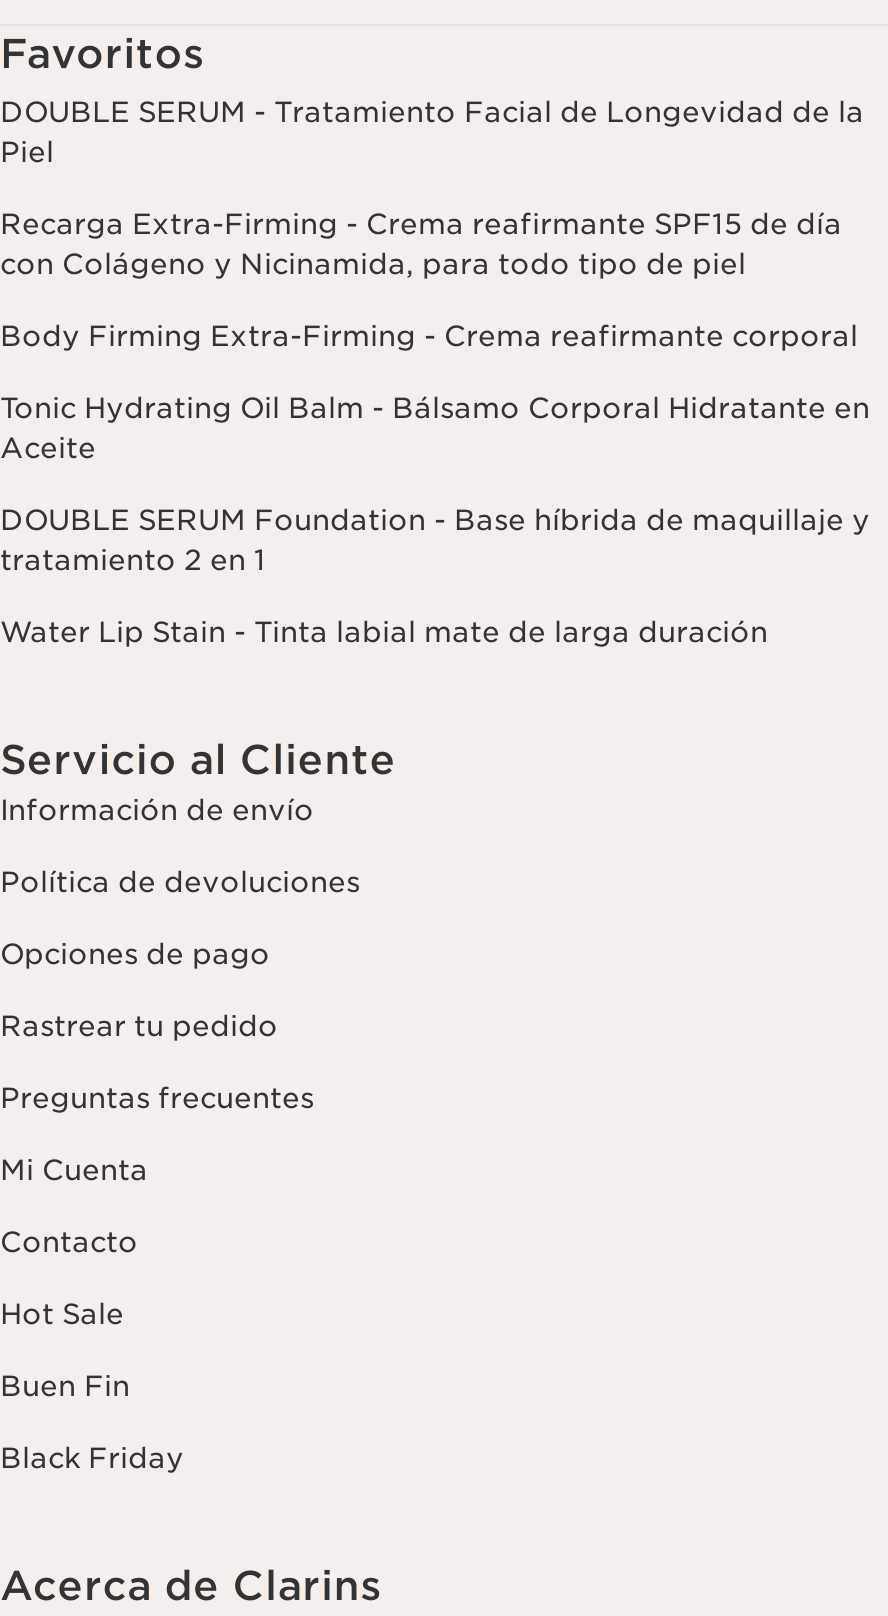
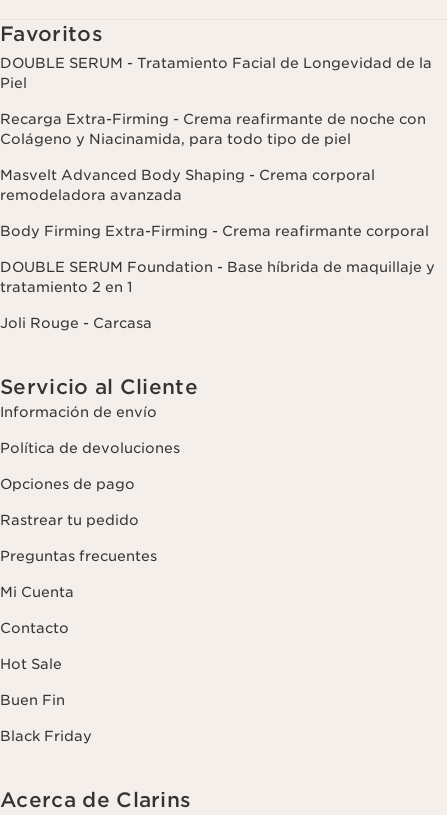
- Recarga Extra-Firming - Crema reafirmante SPF15 de día
- con Colágeno y Nicinamida, para todo tipo de piel
+ Recarga Extra-Firming - Crema reafirmante de noche con
+ Colágeno y Niacinamida, para todo tipo de piel
+ Masvelt Advanced Body Shaping - Crema corporal
+ remodeladora avanzada

moved down: Body Firming Extra-Firming - Crema reafirmante corporal

- Tonic Hydrating Oil Balm - Bálsamo Corporal Hidratante en
- Aceite

- Water Lip Stain - Tinta labial mate de larga duración
+ Joli Rouge - Carcasa
